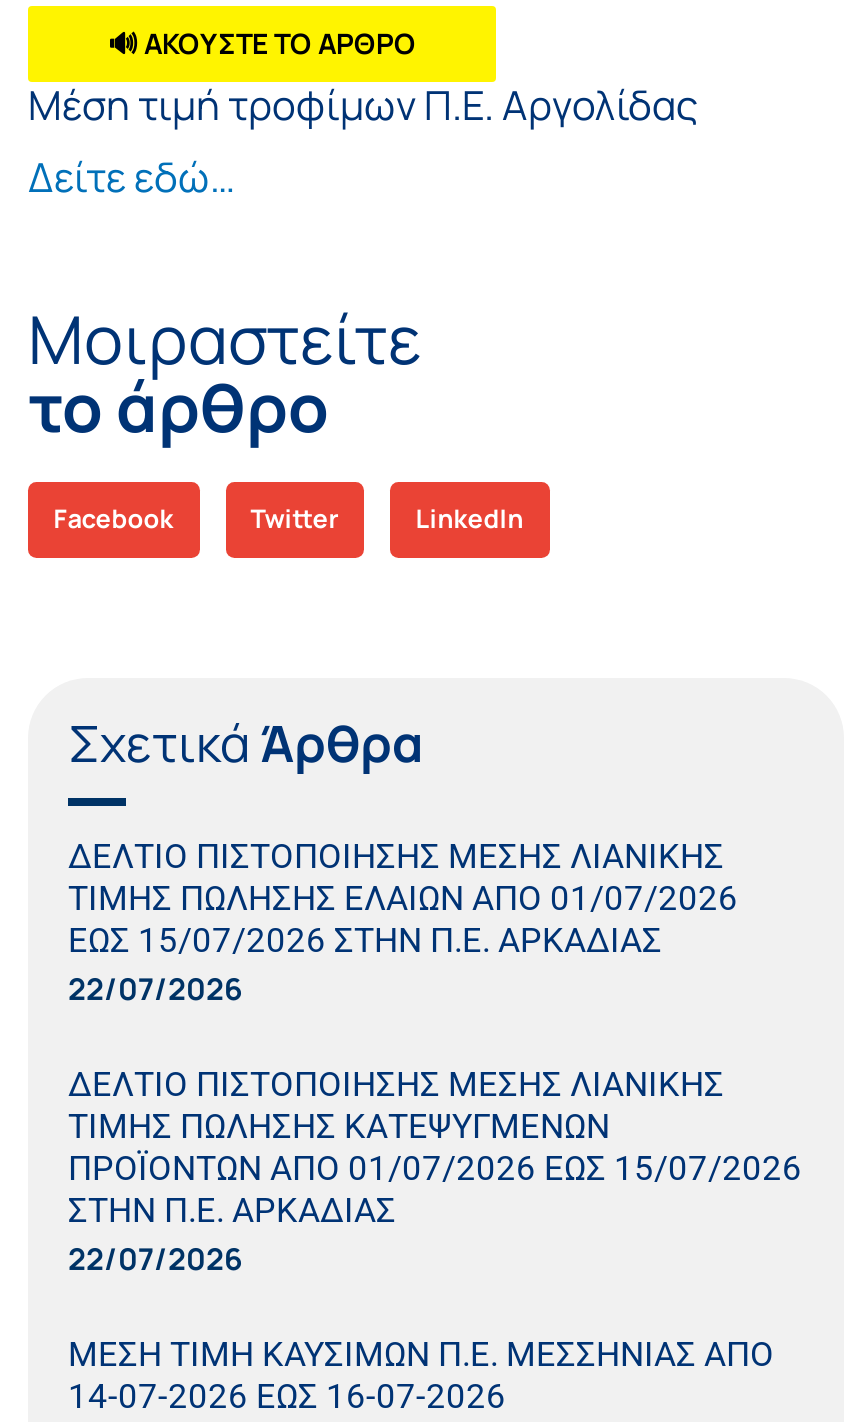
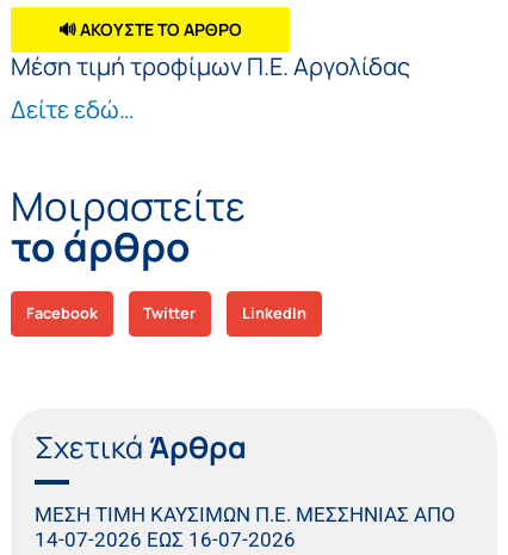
- ΔΕΛΤΙΟ ΠΙΣΤΟΠΟΙΗΣΗΣ ΜΕΣΗΣ ΛΙΑΝΙΚΗΣ
- ΤΙΜΗΣ ΠΩΛΗΣΗΣ ΕΛΑΙΩΝ ΑΠΟ 01/07/2026
- ΕΩΣ 15/07/2026 ΣΤΗΝ Π.Ε. ΑΡΚΑΔΙΑΣ
- 22/07/2026
- ΔΕΛΤΙΟ ΠΙΣΤΟΠΟΙΗΣΗΣ ΜΕΣΗΣ ΛΙΑΝΙΚΗΣ
- ΤΙΜΗΣ ΠΩΛΗΣΗΣ ΚΑΤΕΨΥΓΜΕΝΩΝ
- ΠΡΟΪΟΝΤΩΝ ΑΠΟ 01/07/2026 ΕΩΣ 15/07/2026
- ΣΤΗΝ Π.Ε. ΑΡΚΑΔΙΑΣ
- 22/07/2026
